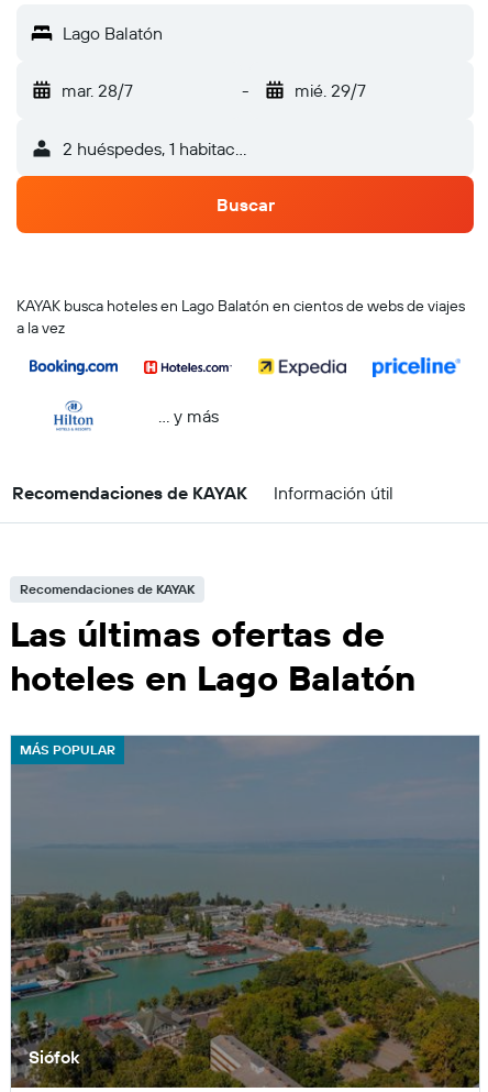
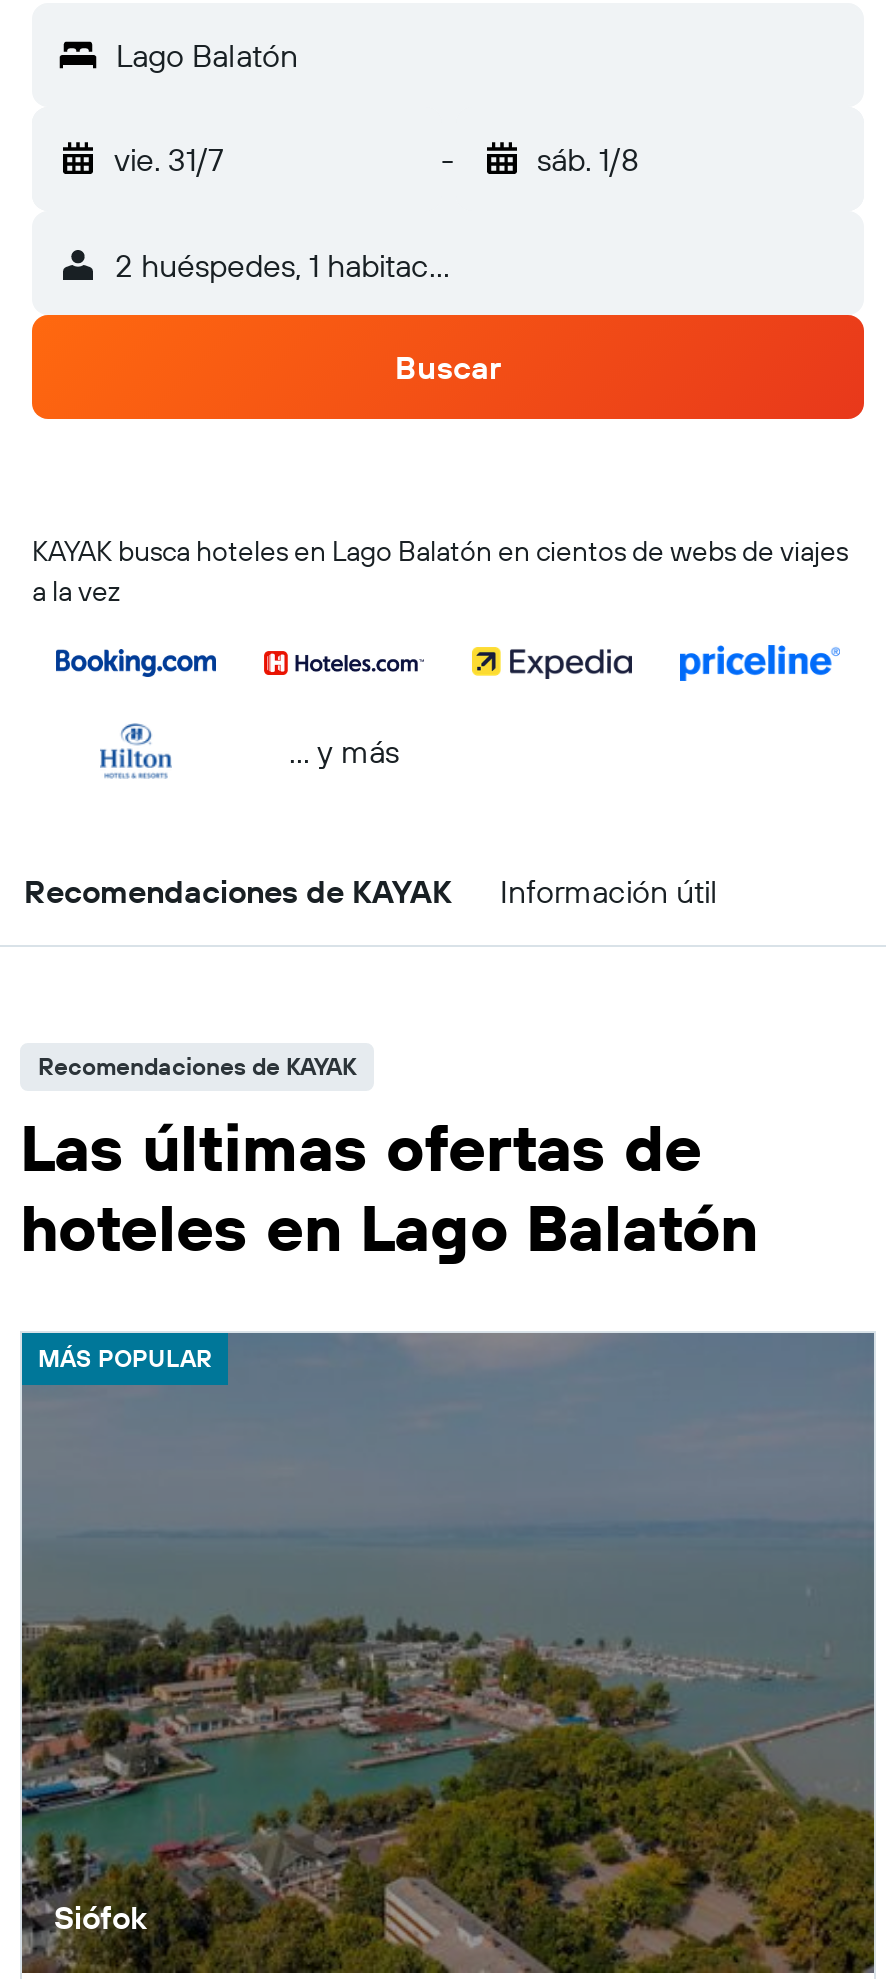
- mar. 28/7
+ vie. 31/7

- mié. 29/7
+ sáb. 1/8
